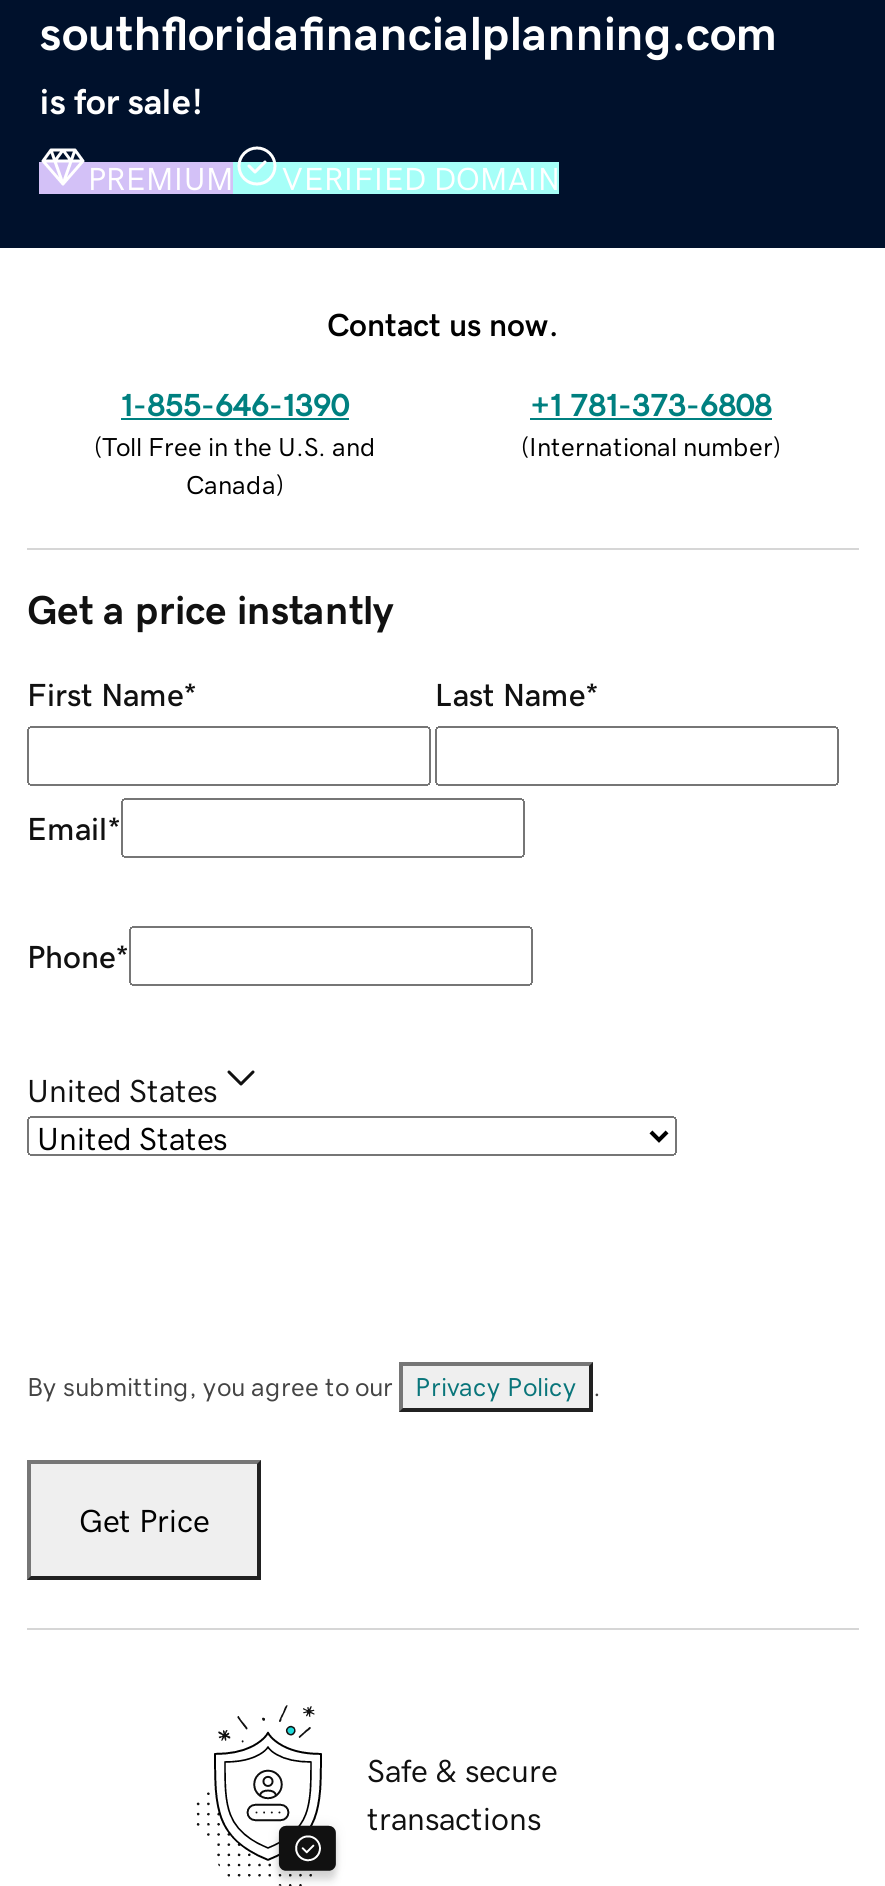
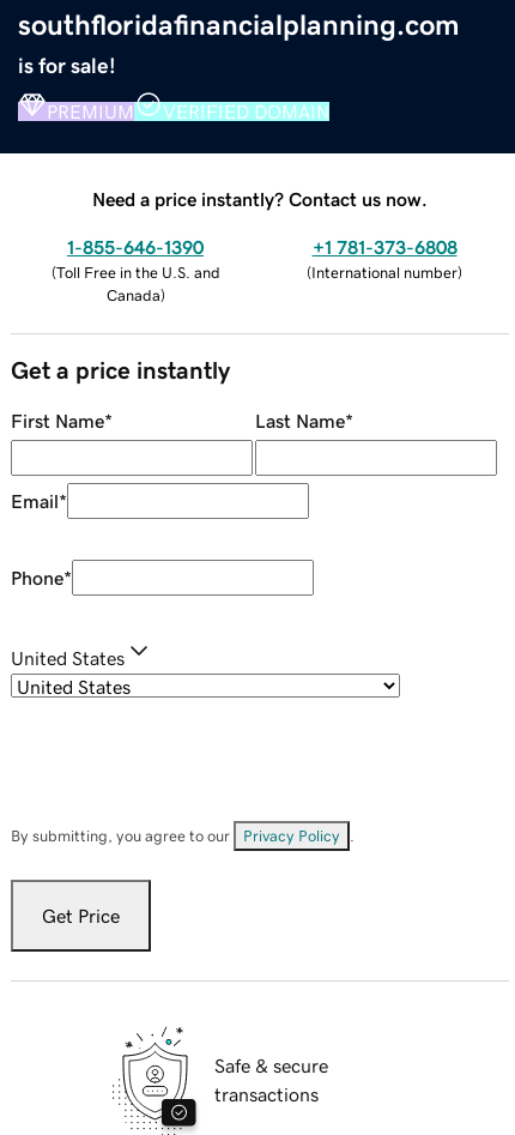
- Contact us now.
+ Need a price instantly? Contact us now.
